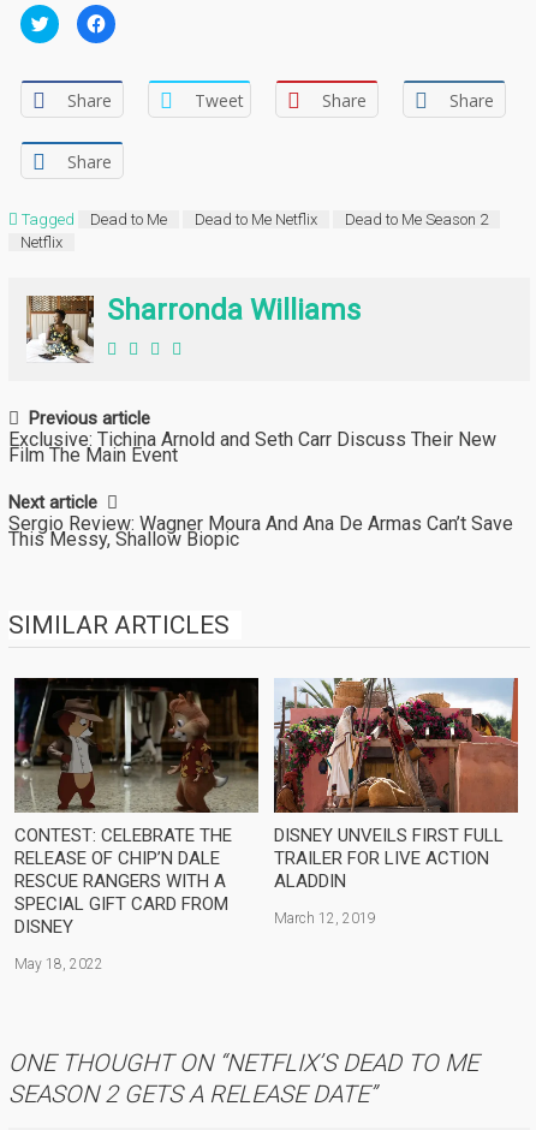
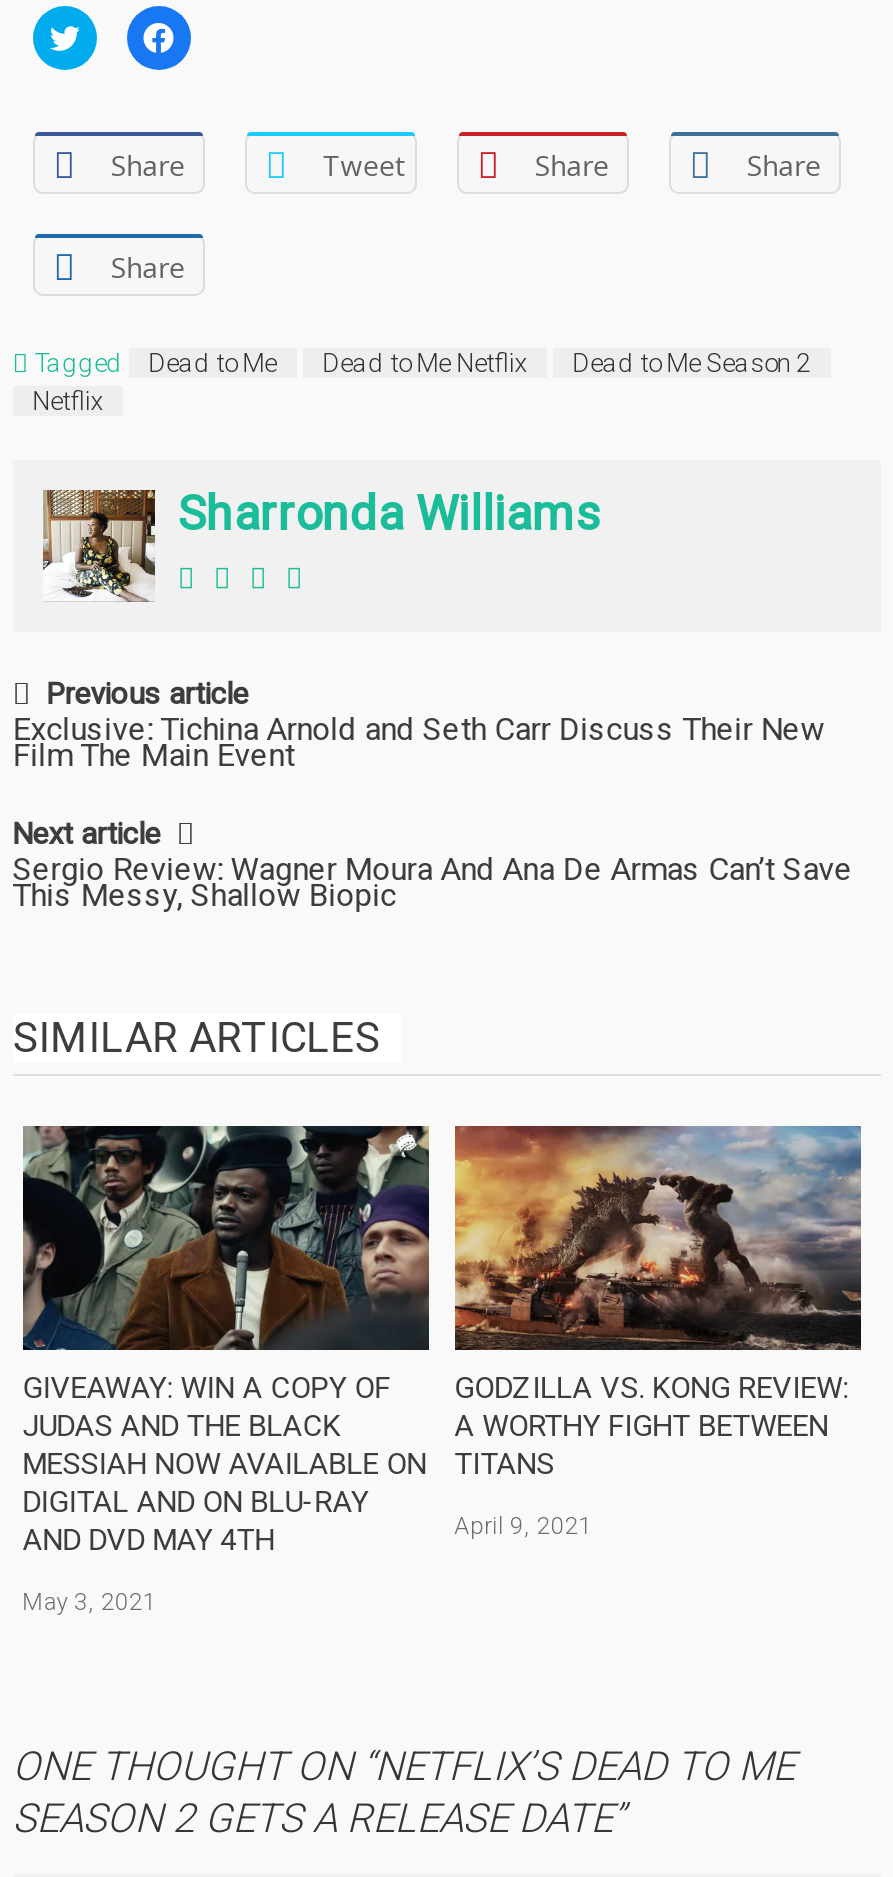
- [image]
- CONTEST: CELEBRATE THE
- RELEASE OF CHIP’N DALE
- RESCUE RANGERS WITH A
- SPECIAL GIFT CARD FROM
- DISNEY
+ [image]
+ GIVEAWAY: WIN A COPY OF
+ JUDAS AND THE BLACK
+ MESSIAH NOW AVAILABLE ON
+ DIGITAL AND ON BLU-RAY
+ AND DVD MAY 4TH

- [image]
- DISNEY UNVEILS FIRST FULL
- TRAILER FOR LIVE ACTION
- ALADDIN
+ [image]
+ GODZILLA VS. KONG REVIEW:
+ A WORTHY FIGHT BETWEEN
+ TITANS

- March 12, 2019
+ April 9, 2021

- May 18, 2022
+ May 3, 2021
